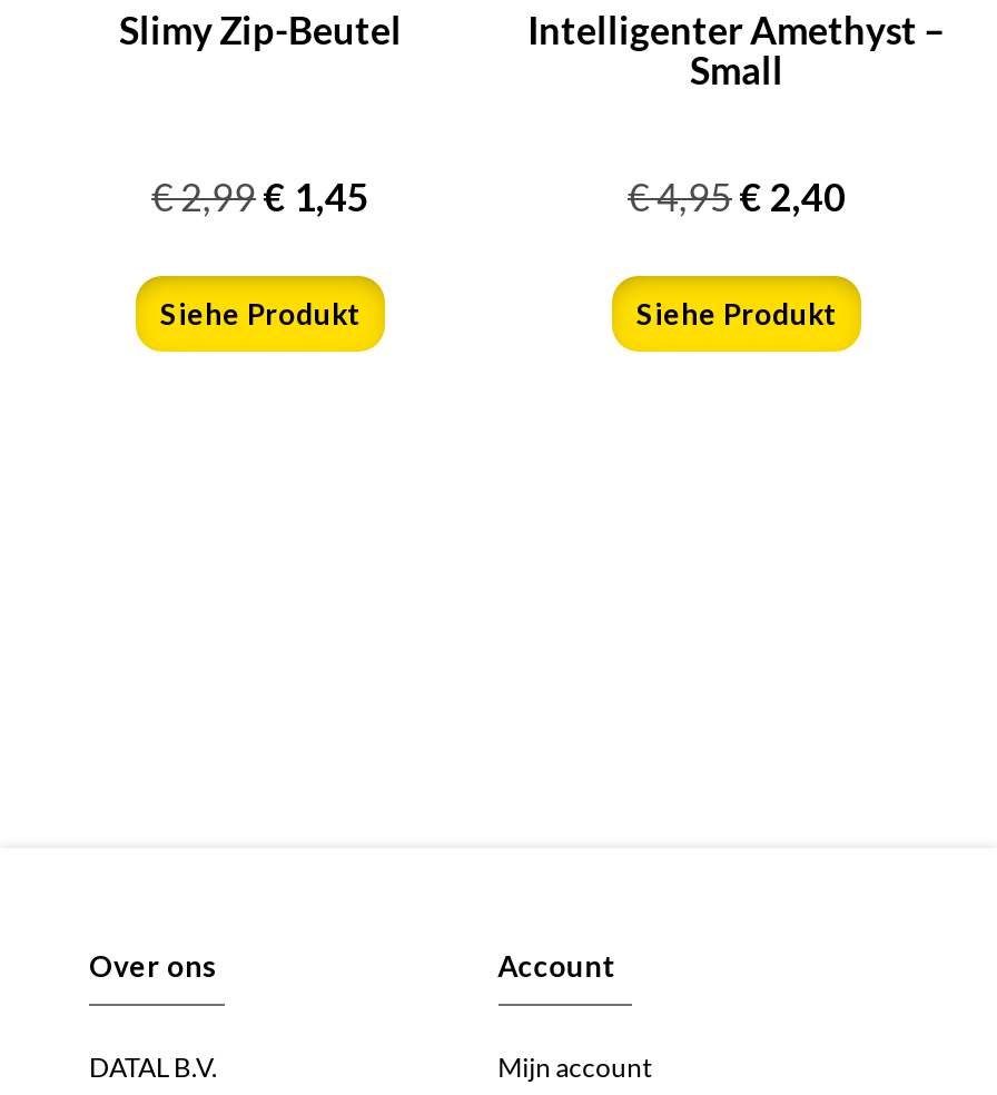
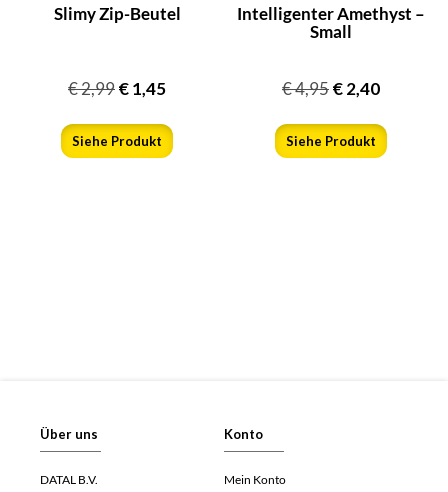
- Over ons
+ Über uns

- Account
+ Konto

- Mijn account
+ Mein Konto
